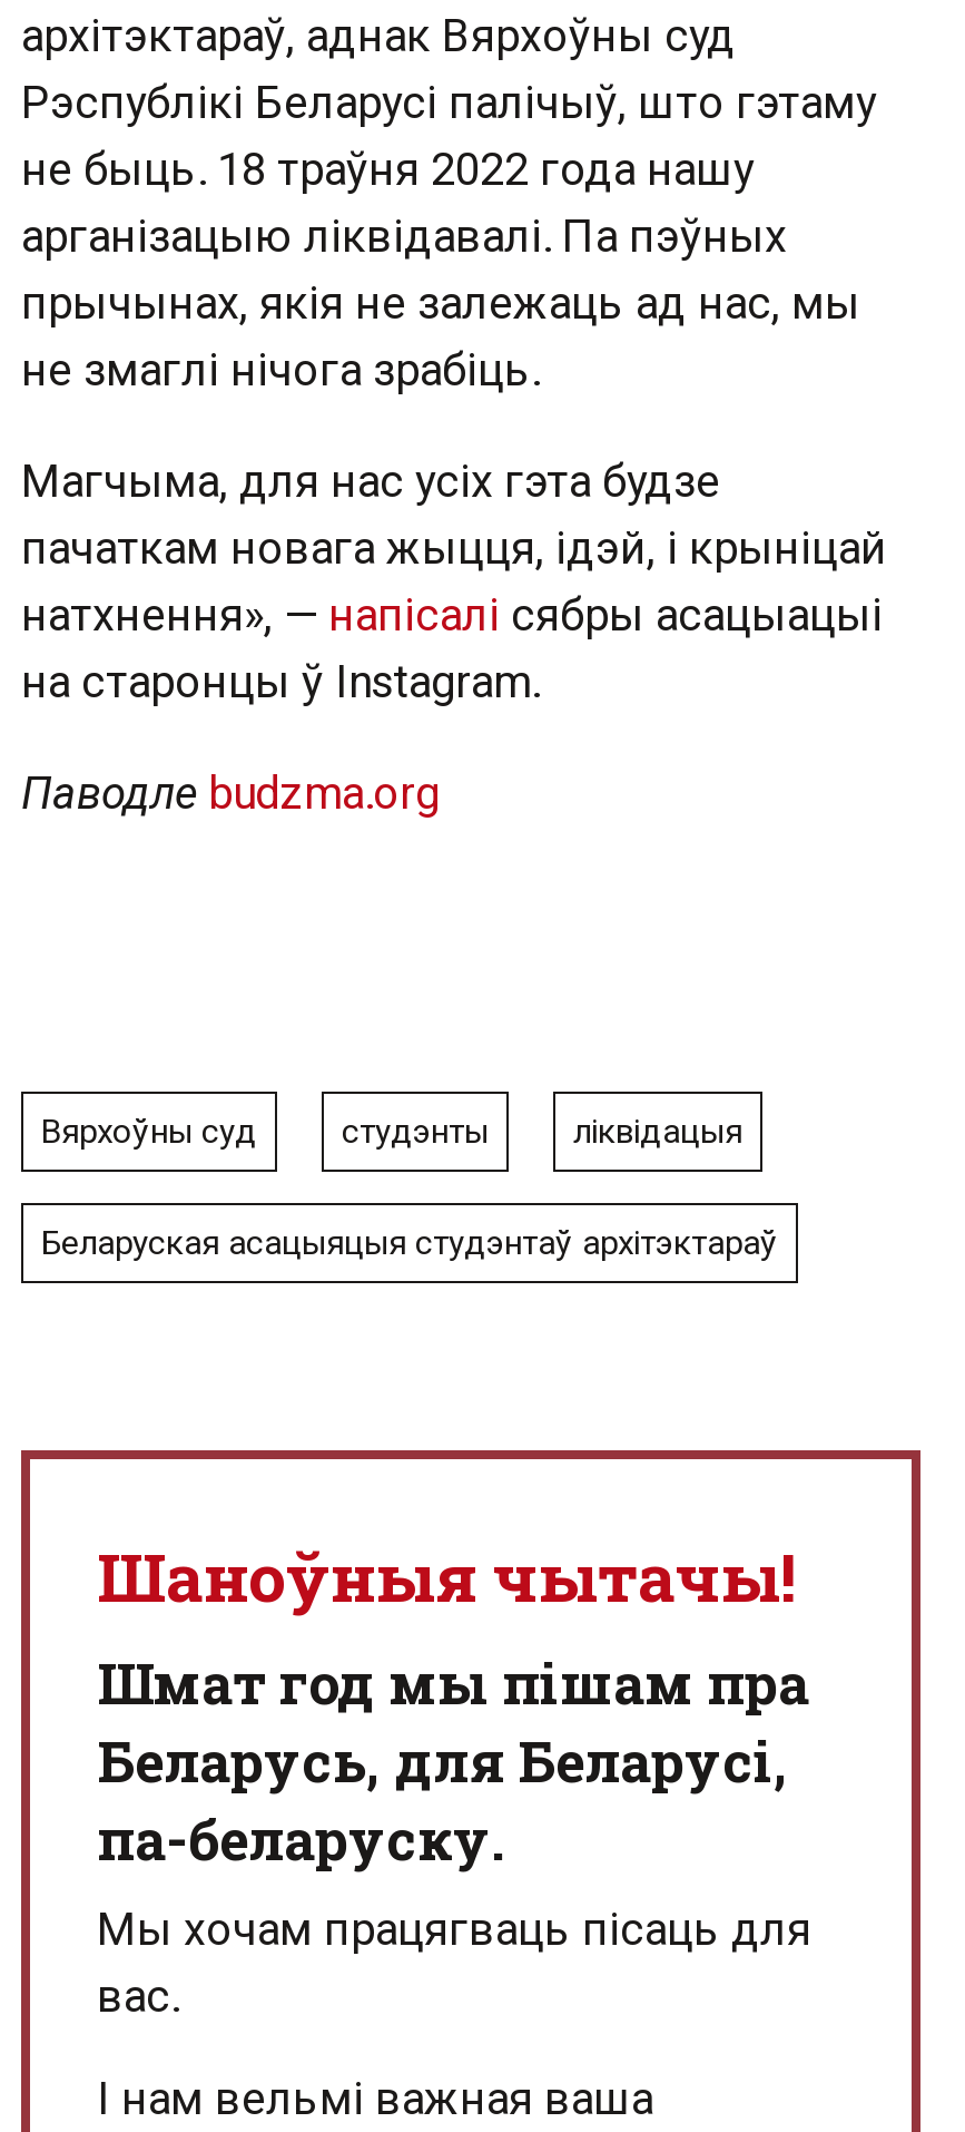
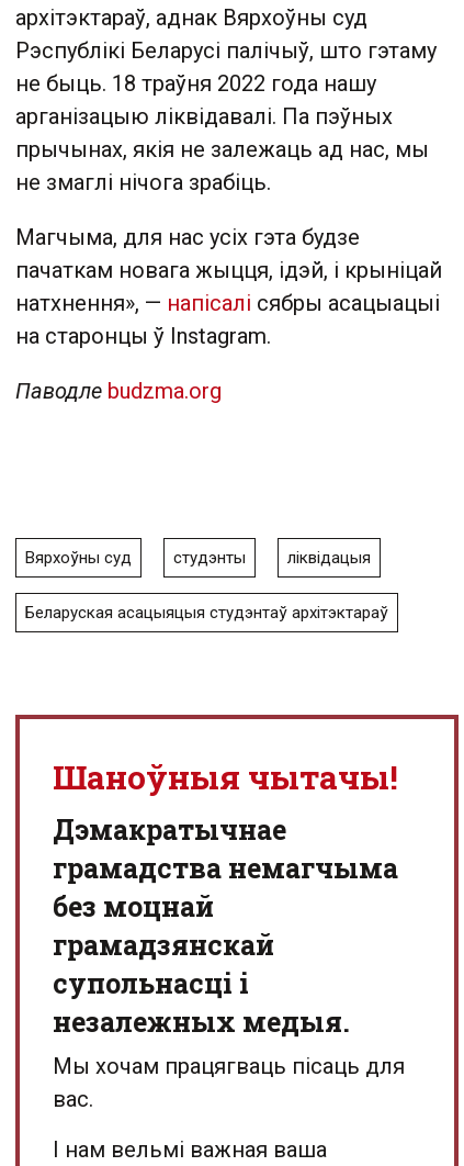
- Шмат год мы пішам пра
- Беларусь, для Беларусі,
- па-беларуску.
+ Дэмакратычнае
+ грамадства немагчыма
+ без моцнай
+ грамадзянскай
+ супольнасці і
+ незалежных медыя.
